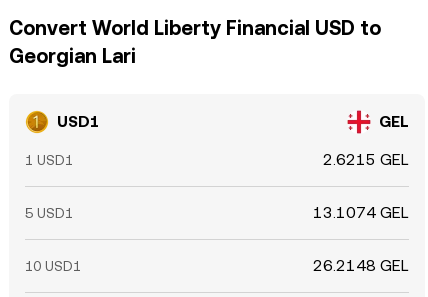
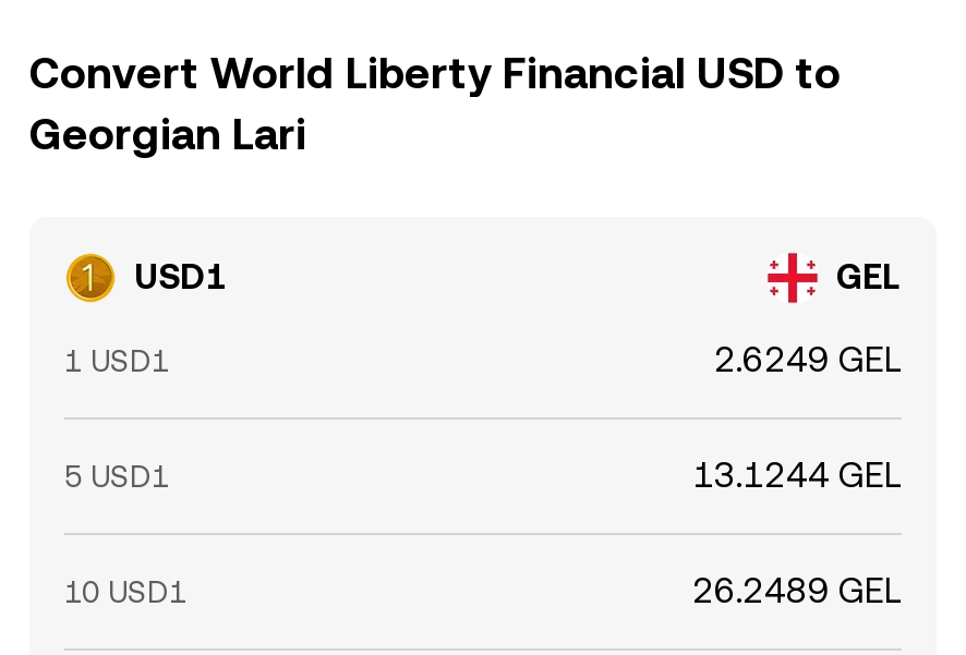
- 2.6215 GEL
+ 2.6249 GEL

- 13.1074 GEL
+ 13.1244 GEL

- 26.2148 GEL
+ 26.2489 GEL
